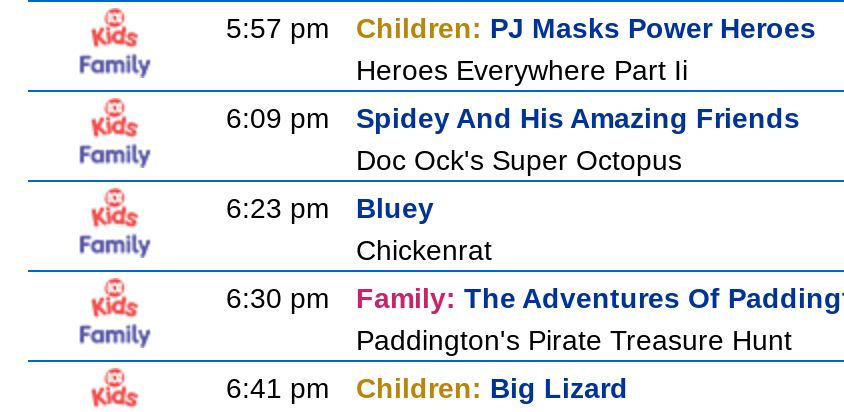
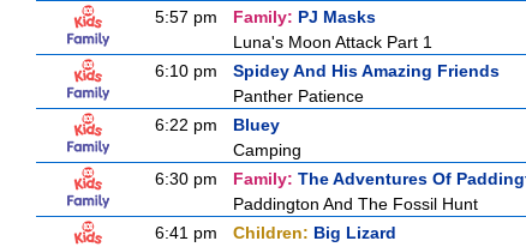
- Children: PJ Masks Power Heroes
- Heroes Everywhere Part Ii
+ Family: PJ Masks
+ Luna's Moon Attack Part 1

- 6:09 pm Spidey And His Amazing Friends
+ 6:10 pm Spidey And His Amazing Friends

- Doc Ock's Super Octopus
+ Panther Patience

- 6:23 pm Bluey
+ 6:22 pm Bluey

- Chickenrat
+ Camping

- Paddington's Pirate Treasure Hunt
+ Paddington And The Fossil Hunt
